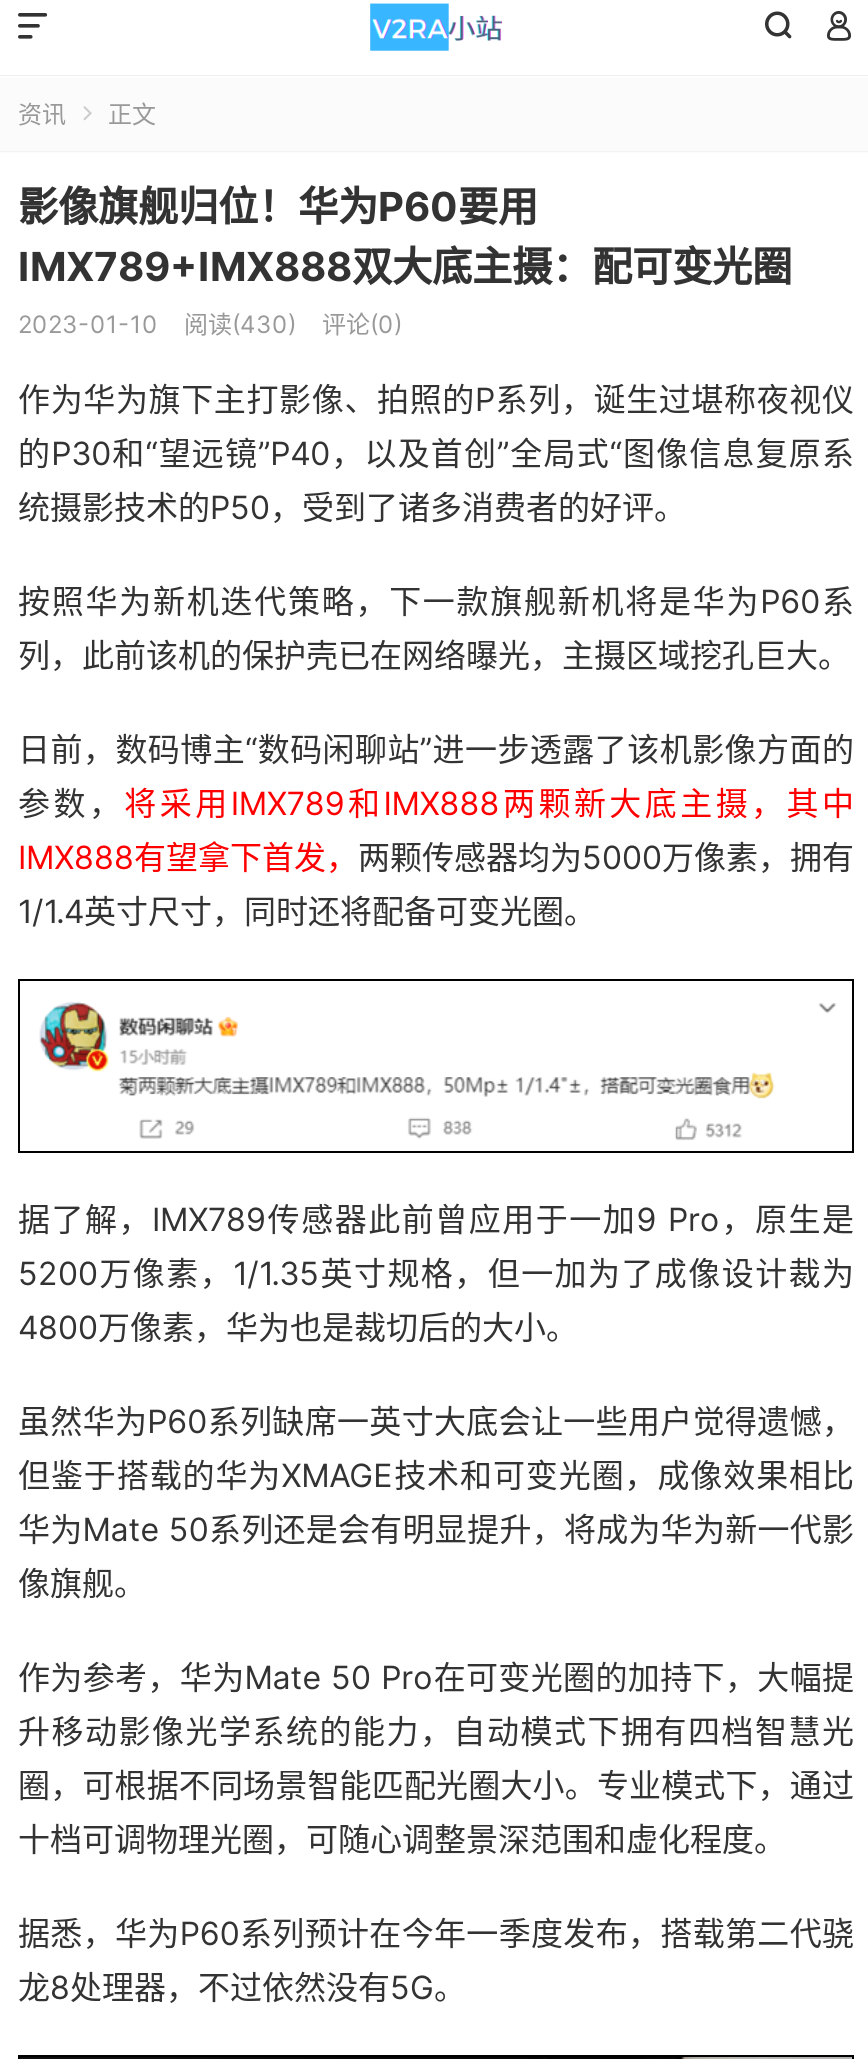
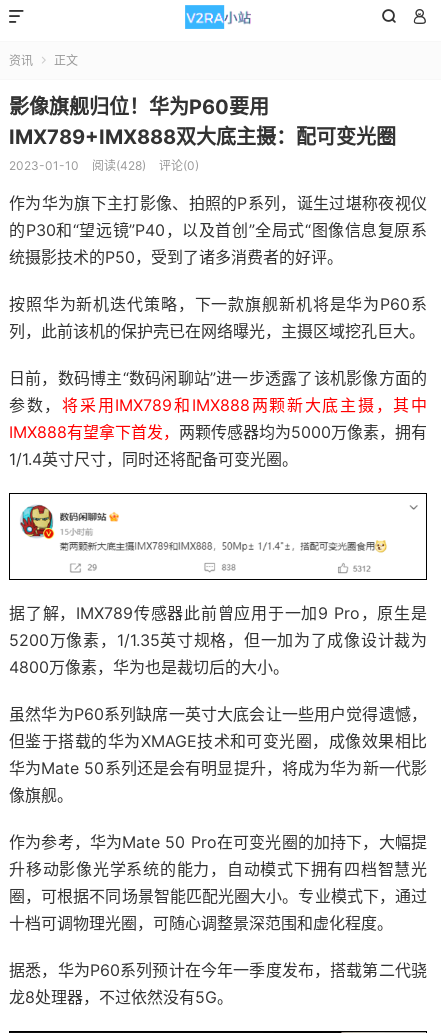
- 2023-01-10 阅读(430) 评论(0)
+ 2023-01-10 阅读(428) 评论(0)
